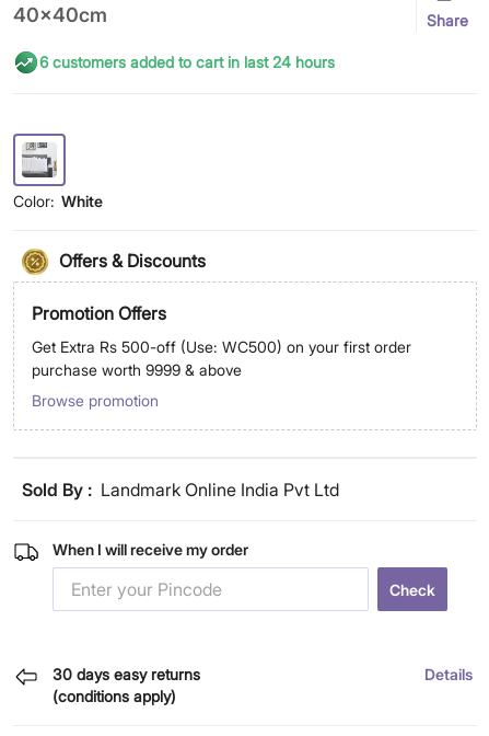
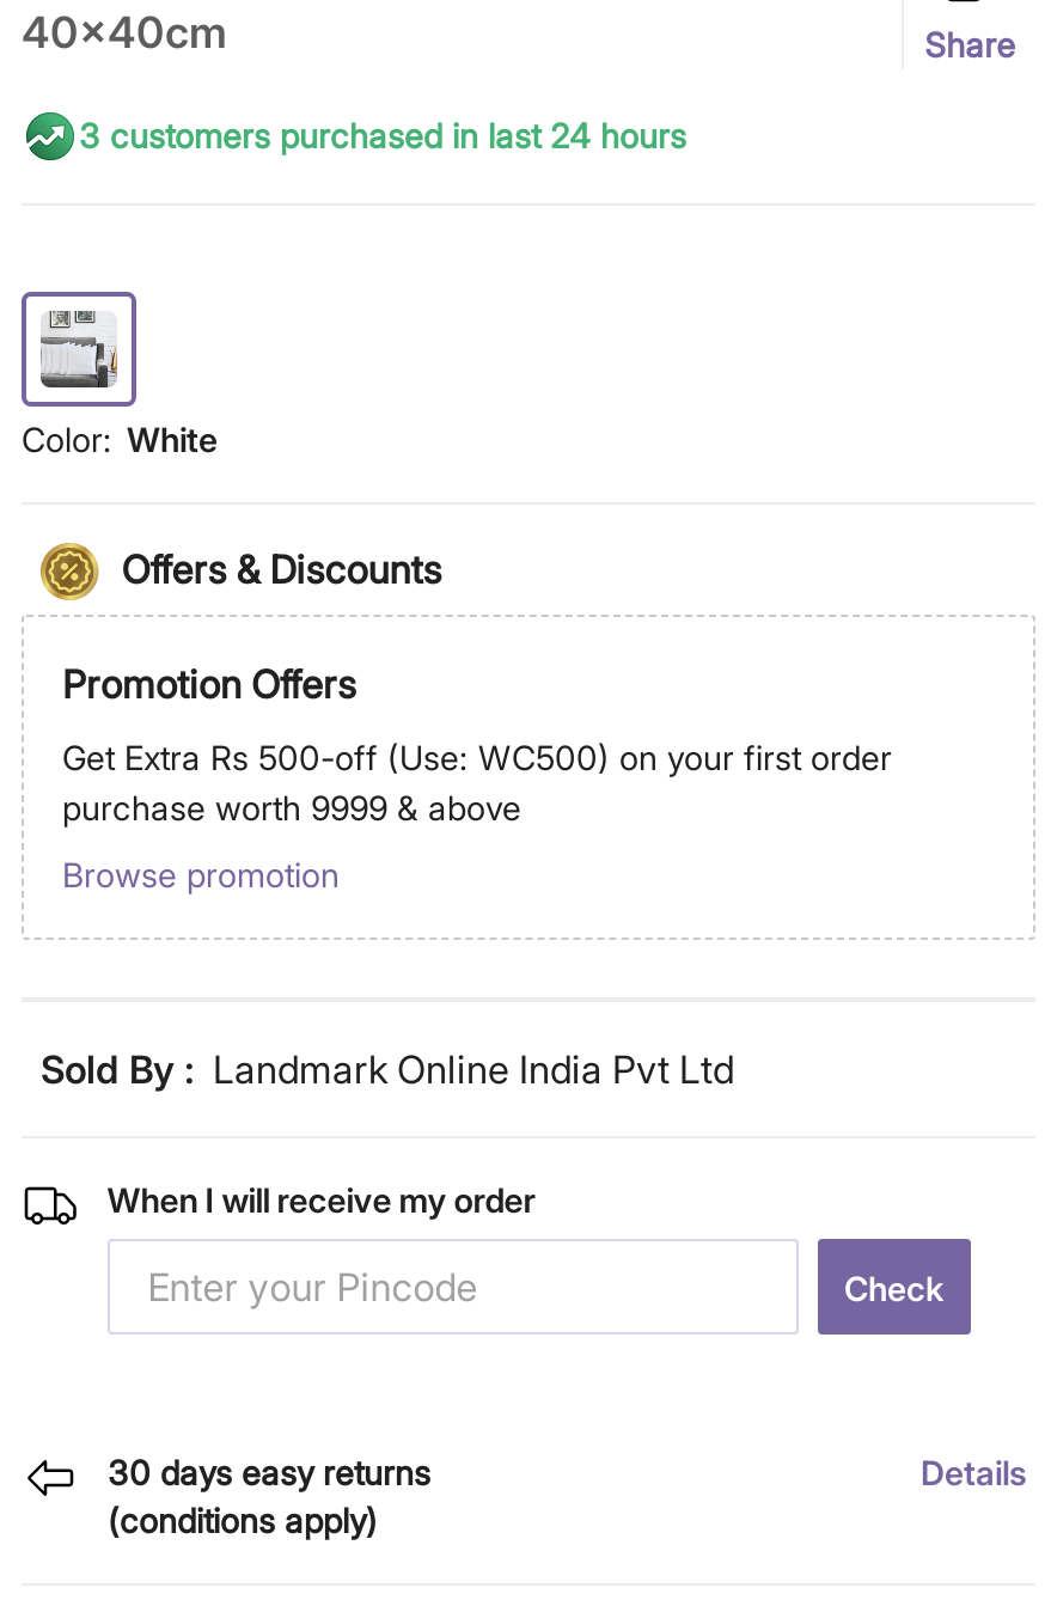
- 6 customers added to cart in last 24 hours
+ 3 customers purchased in last 24 hours
